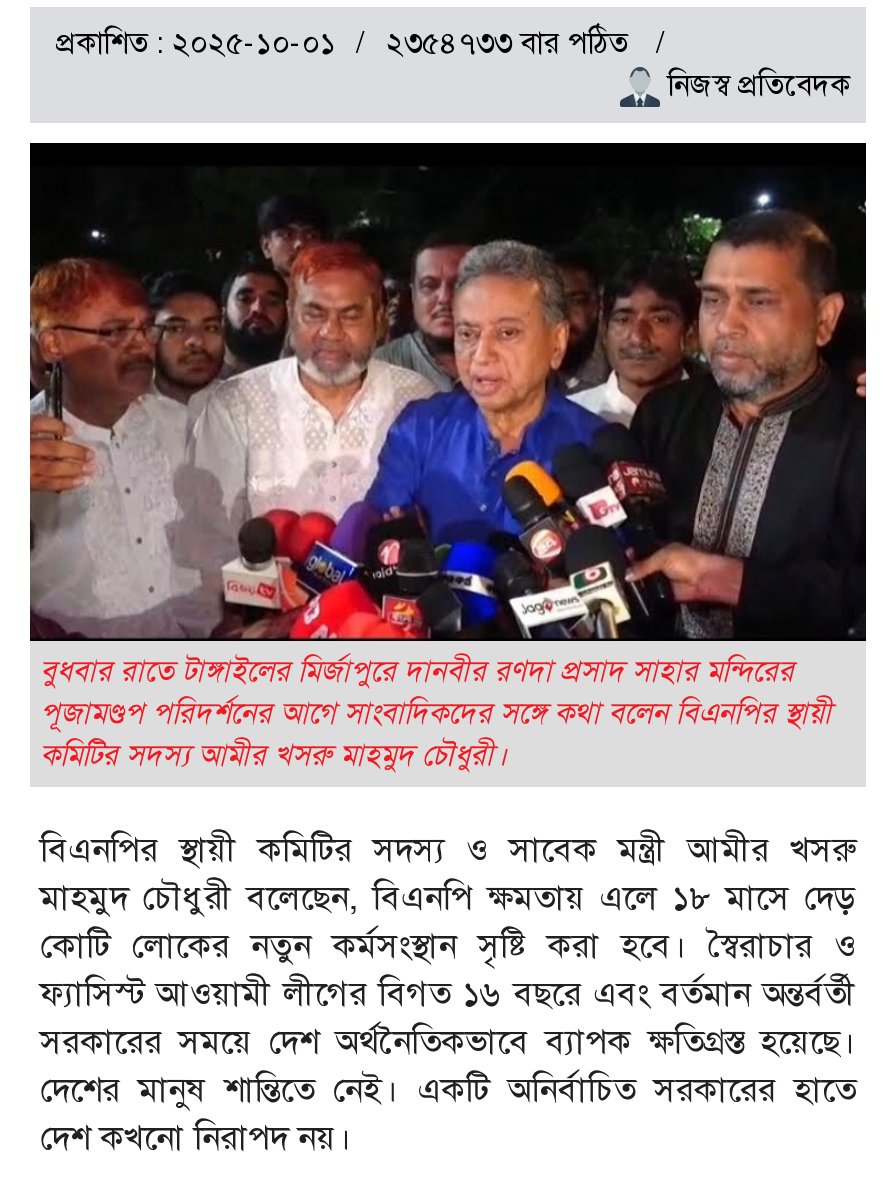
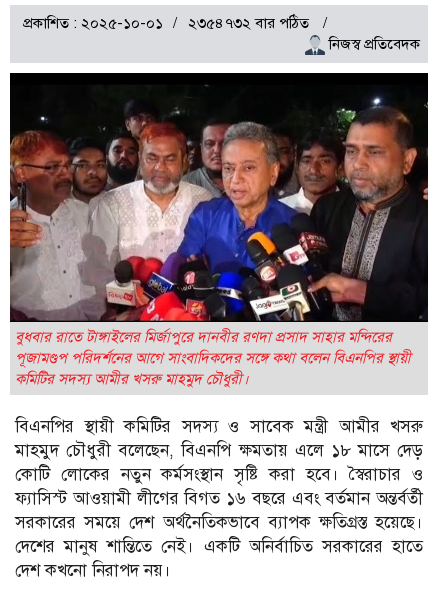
- প্রকাশিত : ২০২৫-১০-০১ ২৩৫৪৭৩৩ বার পঠিত
+ প্রকাশিত : ২০২৫-১০-০১ ২৩৫৪৭৩২ বার পঠিত
